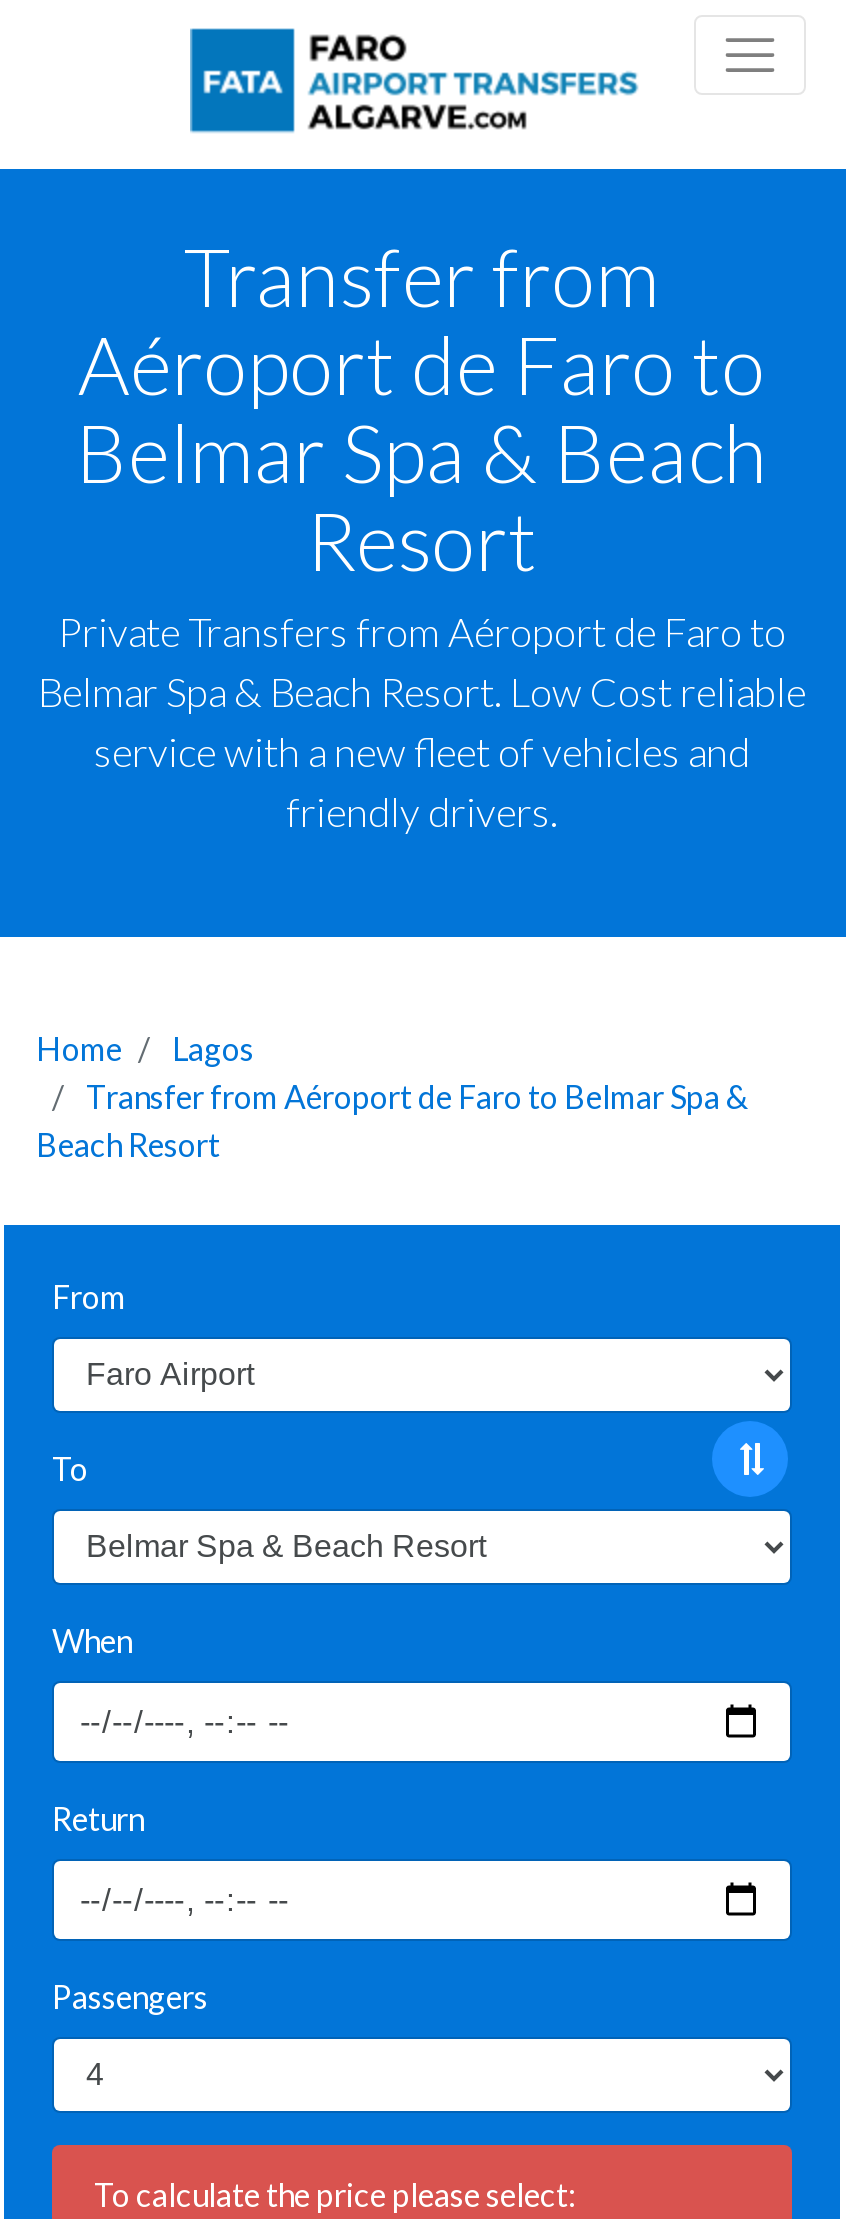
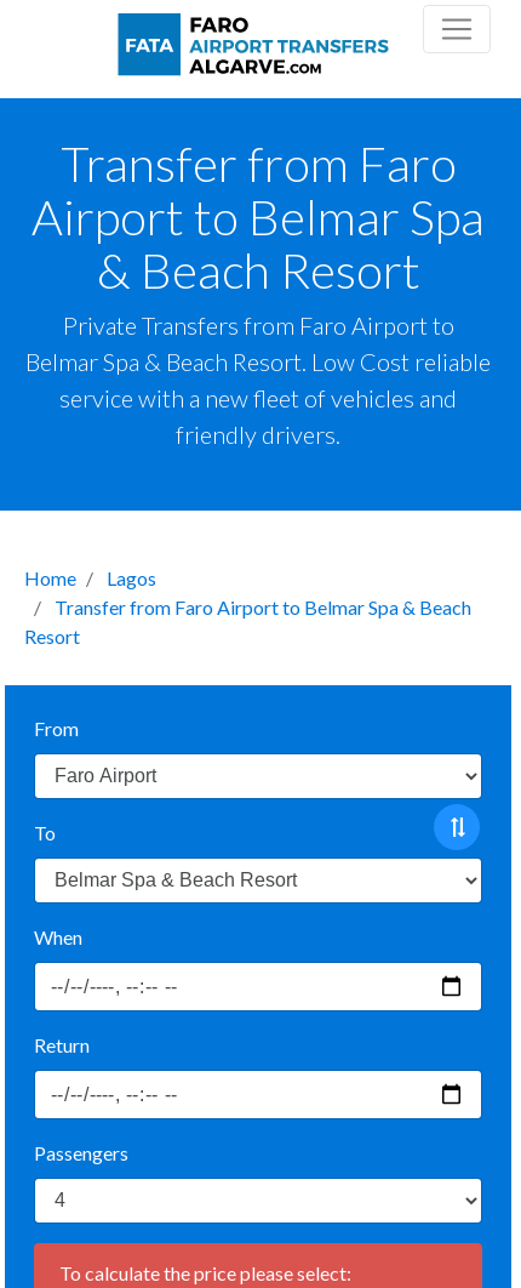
- Transfer from
- Aéroport de Faro to
- Belmar Spa & Beach
- Resort
- Private Transfers from Aéroport de Faro to
+ Transfer from Faro
+ Airport to Belmar Spa
+ & Beach Resort
+ Private Transfers from Faro Airport to

- Transfer from Aéroport de Faro to Belmar Spa &
- Beach Resort
+ Transfer from Faro Airport to Belmar Spa & Beach
+ Resort
